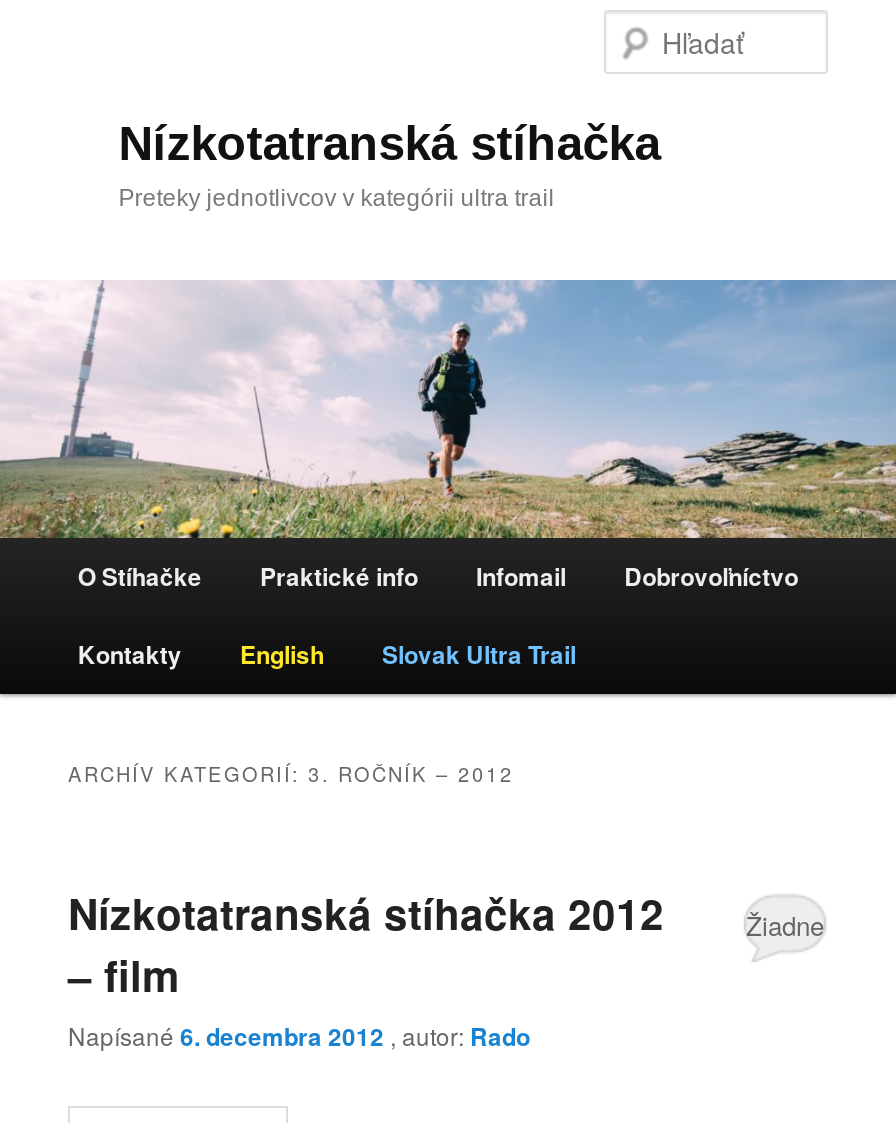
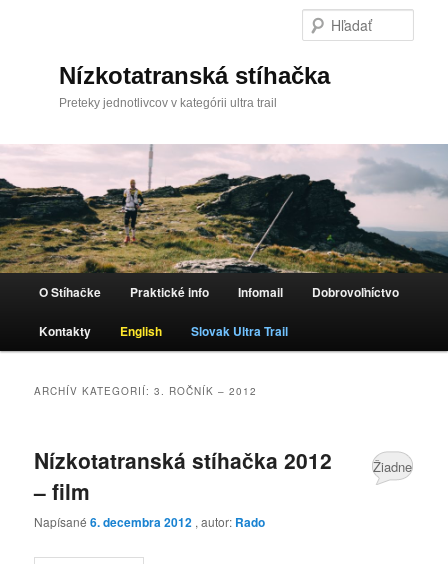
- [image]
+ [image]
